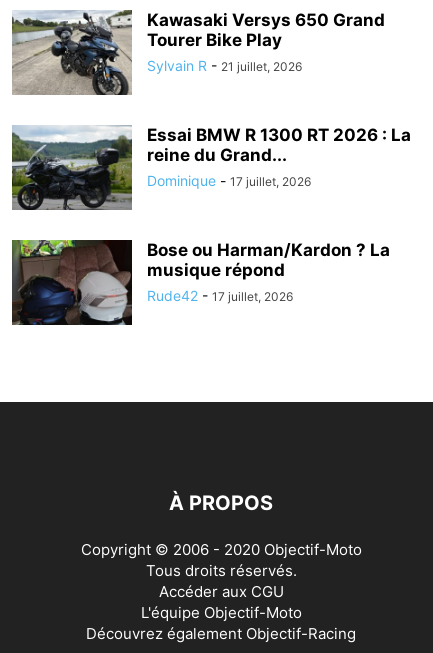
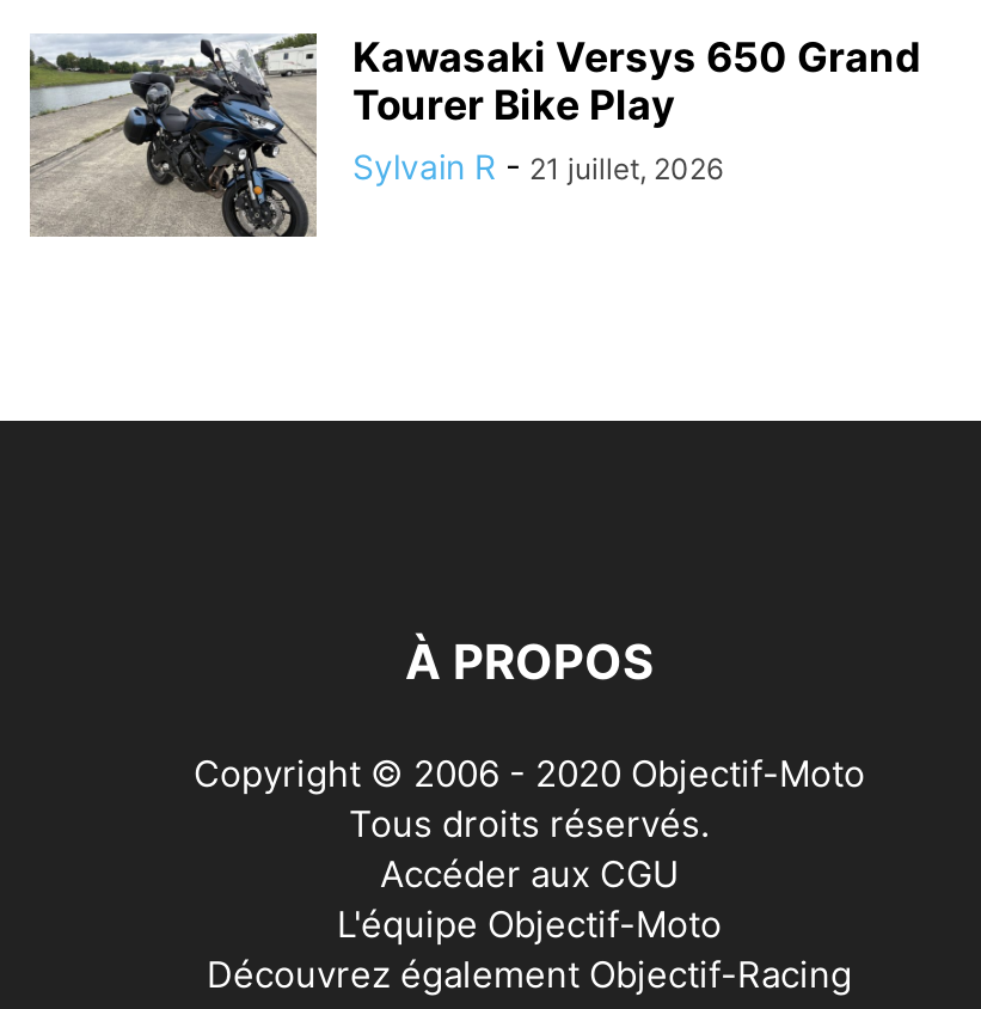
- [image]
- Essai BMW R 1300 RT 2026 : La
- reine du Grand...
- Dominique - 17 juillet, 2026

- [image]
- Bose ou Harman/Kardon ? La
- musique répond
- Rude42 - 17 juillet, 2026
